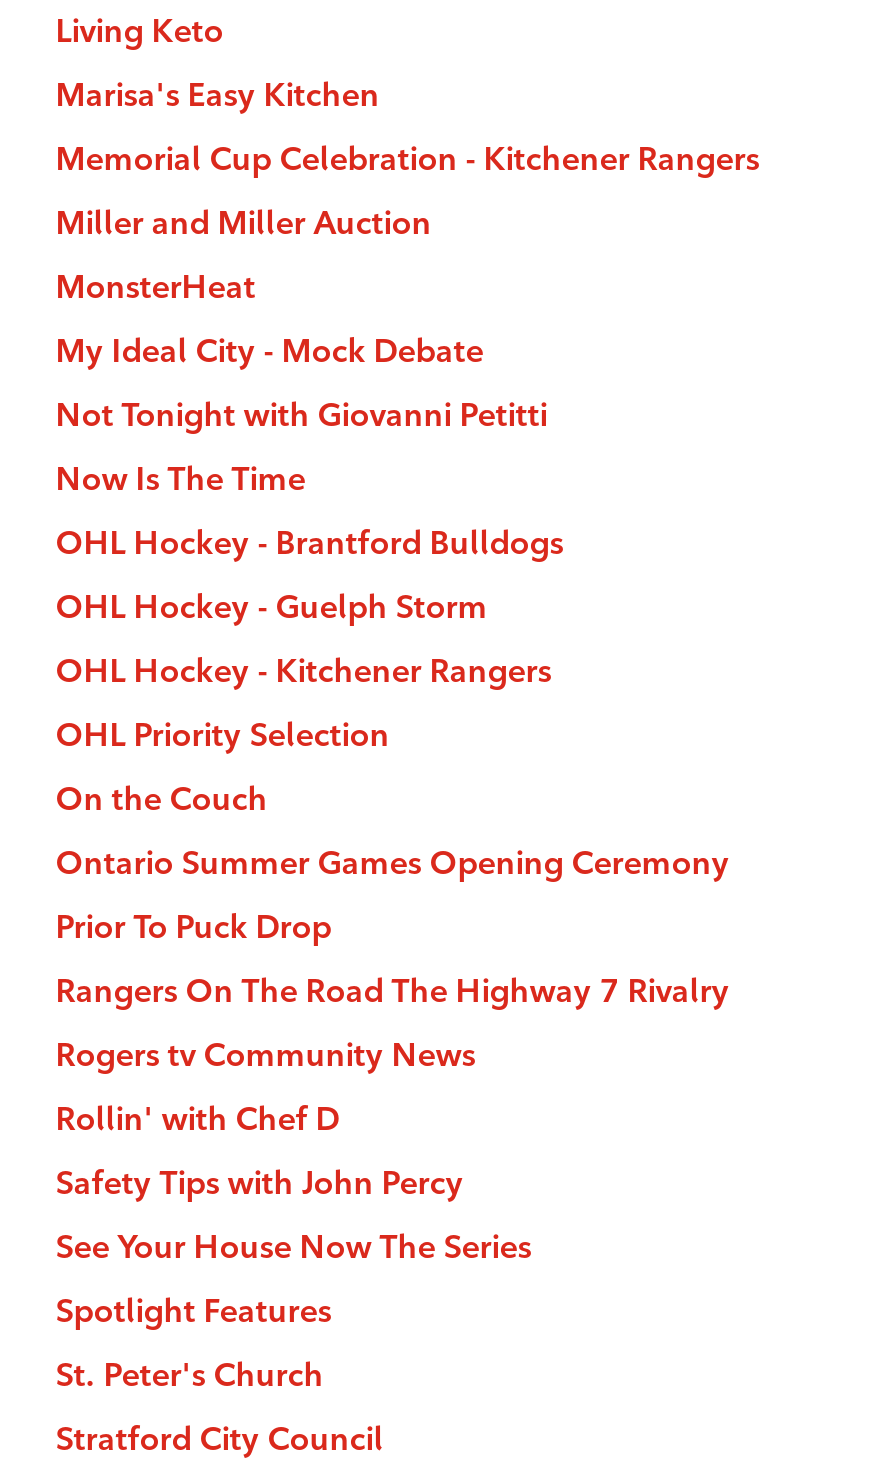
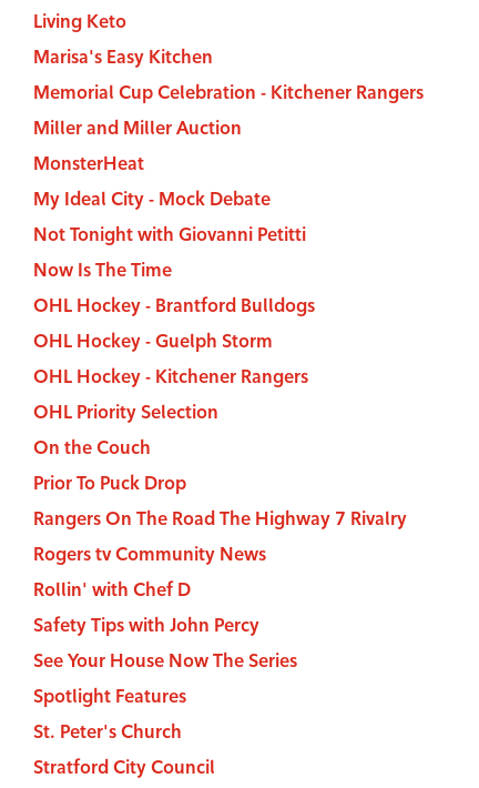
- Ontario Summer Games Opening Ceremony
